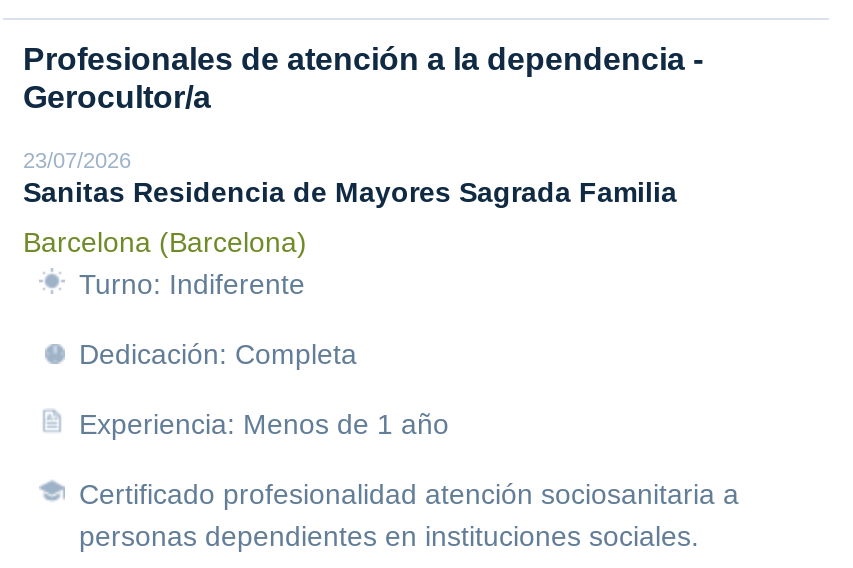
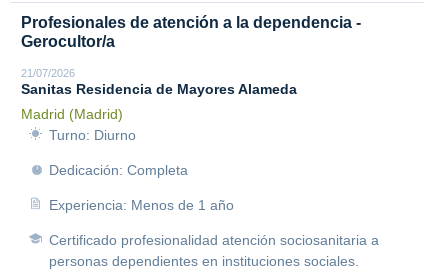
- 23/07/2026
- Sanitas Residencia de Mayores Sagrada Familia
+ 21/07/2026
+ Sanitas Residencia de Mayores Alameda

- Barcelona (Barcelona)
- Turno: Indiferente
+ Madrid (Madrid)
+ Turno: Diurno
